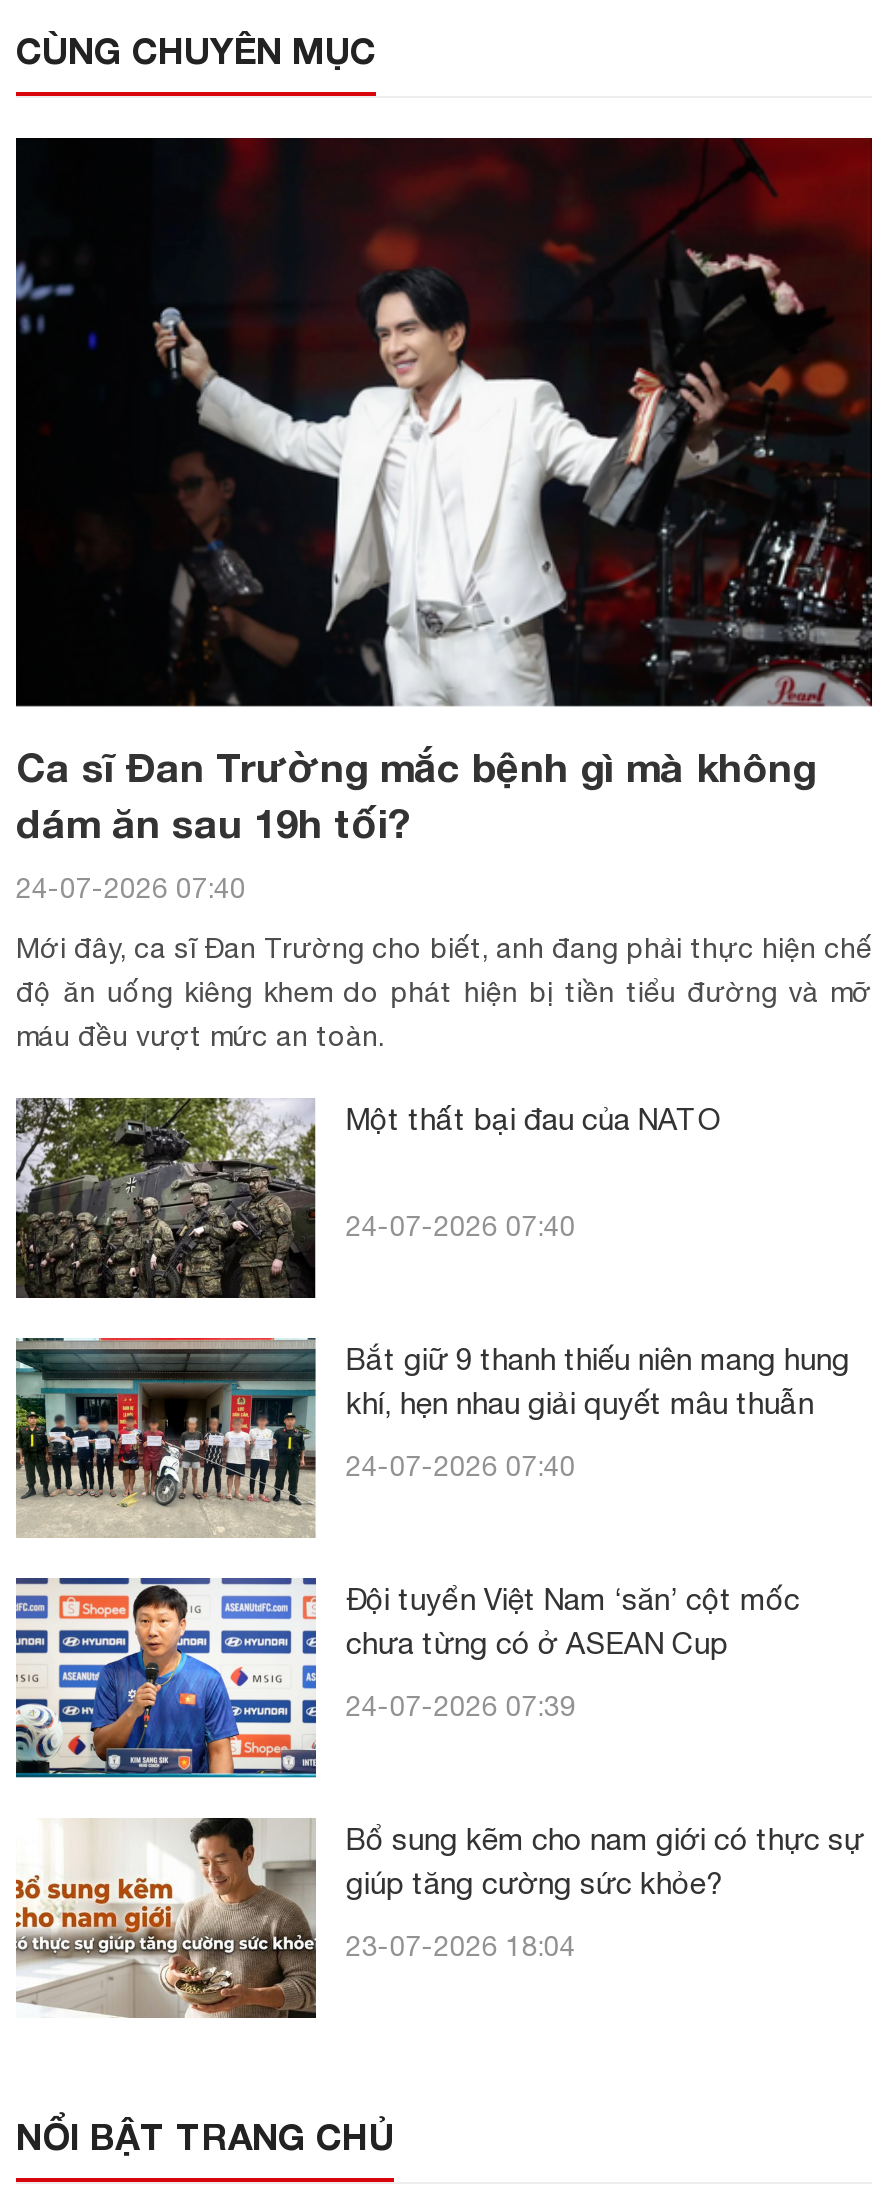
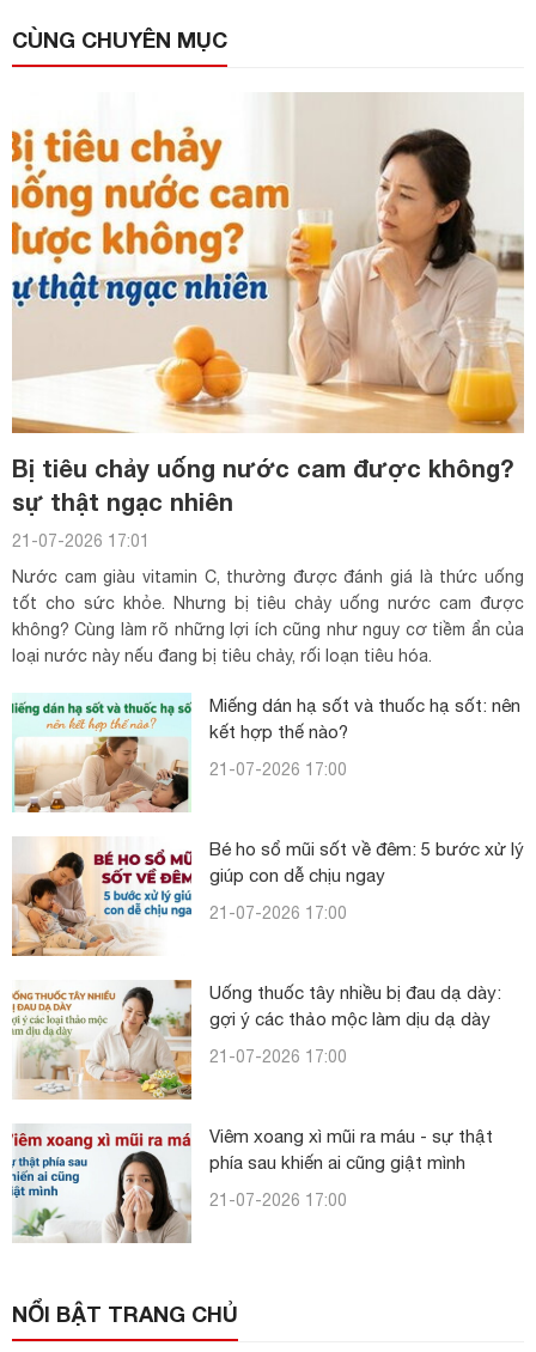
- [image]
- Ca sĩ Đan Trường mắc bệnh gì mà không
- dám ăn sau 19h tối?
+ [image]
+ Bị tiêu chảy uống nước cam được không?
+ sự thật ngạc nhiên

- 24-07-2026 07:40
+ 21-07-2026 17:01

- Mới đây, ca sĩ Đan Trường cho biết, anh đang phải thực hiện chế
- độ ăn uống kiêng khem do phát hiện bị tiền tiểu đường và mỡ
- máu đều vượt mức an toàn.
+ Nước cam giàu vitamin C, thường được đánh giá là thức uống
+ tốt cho sức khỏe. Nhưng bị tiêu chảy uống nước cam được
+ không? Cùng làm rõ những lợi ích cũng như nguy cơ tiềm ẩn của
+ loại nước này nếu đang bị tiêu chảy, rối loạn tiêu hóa.

- [image]
- Một thất bại đau của NATO
+ [image]
+ Miếng dán hạ sốt và thuốc hạ sốt: nên
+ kết hợp thế nào?

- 24-07-2026 07:40
+ 21-07-2026 17:00

- [image]
- Bắt giữ 9 thanh thiếu niên mang hung
- khí, hẹn nhau giải quyết mâu thuẫn
+ [image]
+ Bé ho sổ mũi sốt về đêm: 5 bước xử lý
+ giúp con dễ chịu ngay

- 24-07-2026 07:40
+ 21-07-2026 17:00

- [image]
- Đội tuyển Việt Nam ‘săn’ cột mốc
- chưa từng có ở ASEAN Cup
+ [image]
+ Uống thuốc tây nhiều bị đau dạ dày:
+ gợi ý các thảo mộc làm dịu dạ dày

- 24-07-2026 07:39
+ 21-07-2026 17:00

- [image]
- Bổ sung kẽm cho nam giới có thực sự
- giúp tăng cường sức khỏe?
+ [image]
+ Viêm xoang xì mũi ra máu - sự thật
+ phía sau khiến ai cũng giật mình

- 23-07-2026 18:04
+ 21-07-2026 17:00
